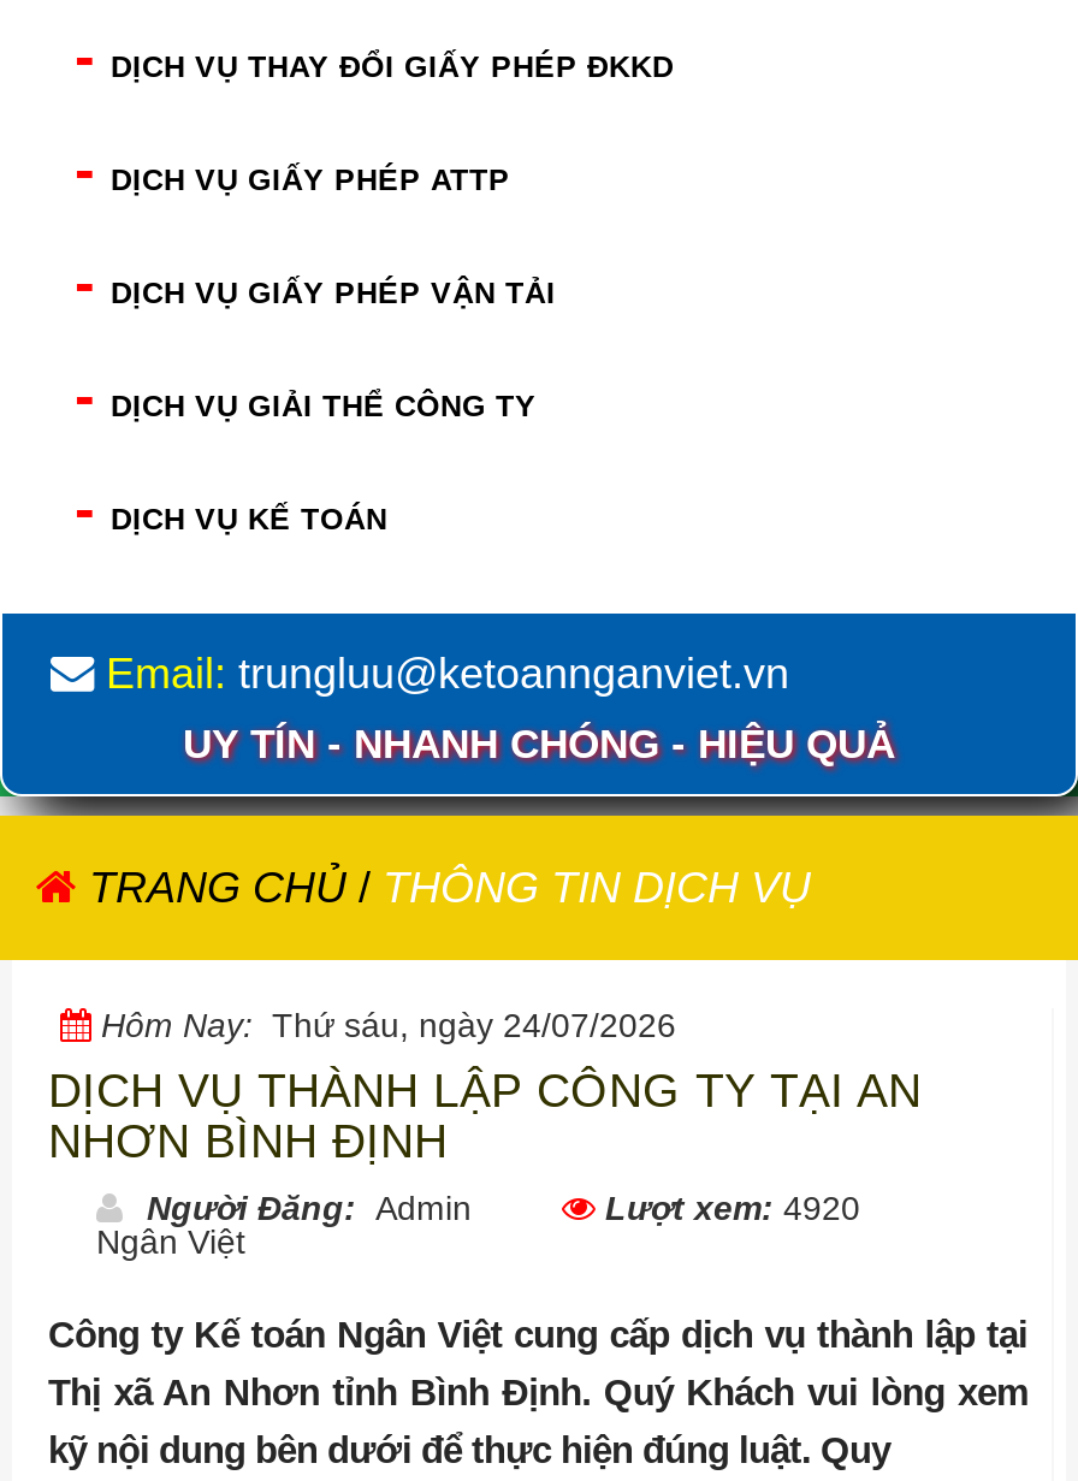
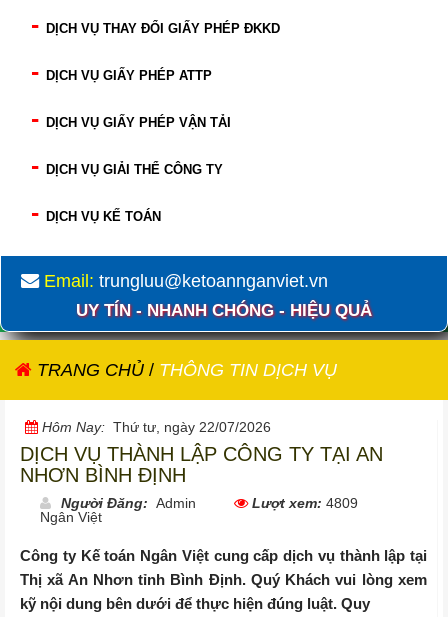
- Hôm Nay: Thứ sáu, ngày 24/07/2026
+ Hôm Nay: Thứ tư, ngày 22/07/2026

- Lượt xem: 4920
+ Lượt xem: 4809
